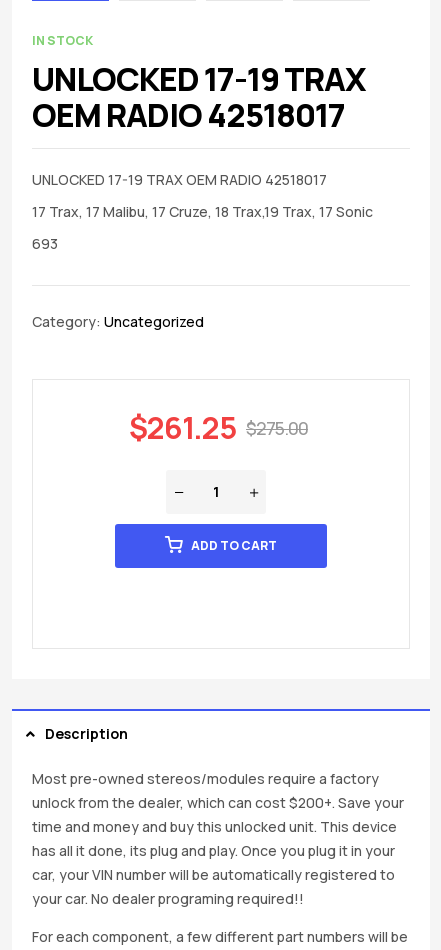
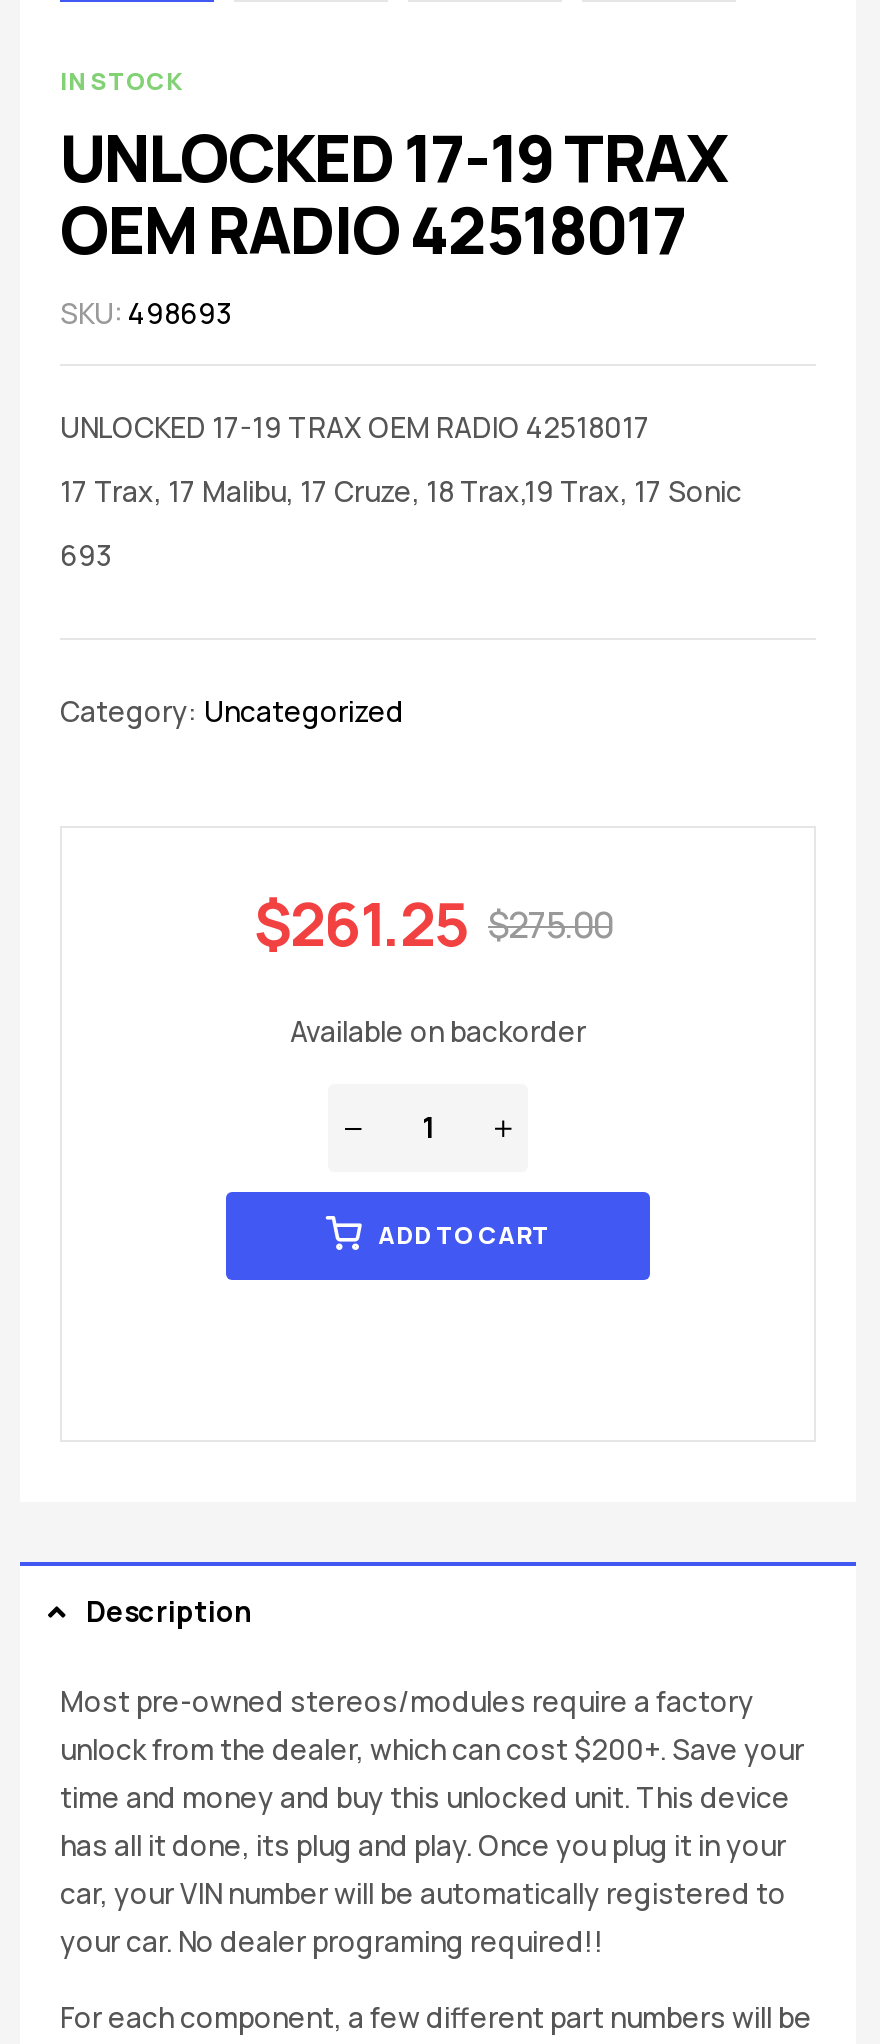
+ SKU: 498693

+ Available on backorder
